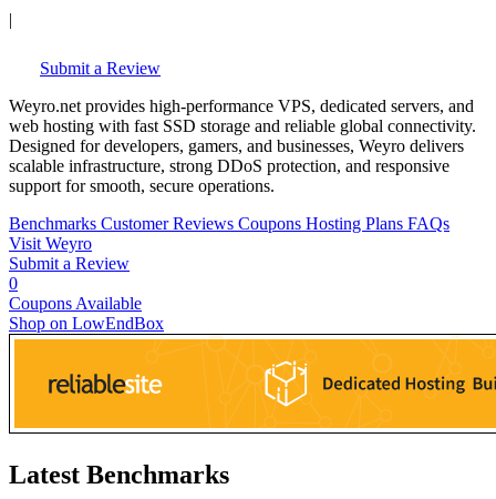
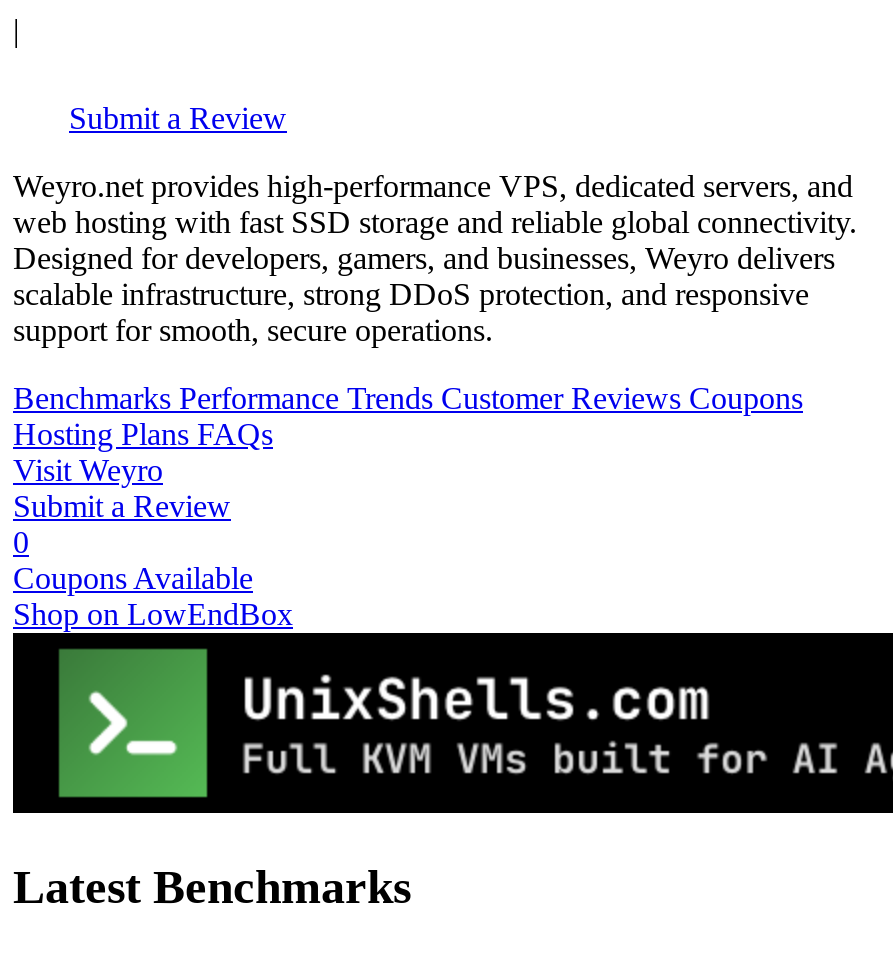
- Benchmarks Customer Reviews Coupons Hosting Plans FAQs
+ Benchmarks Performance Trends Customer Reviews Coupons
+ Hosting Plans FAQs

- [image]
+ [image]
